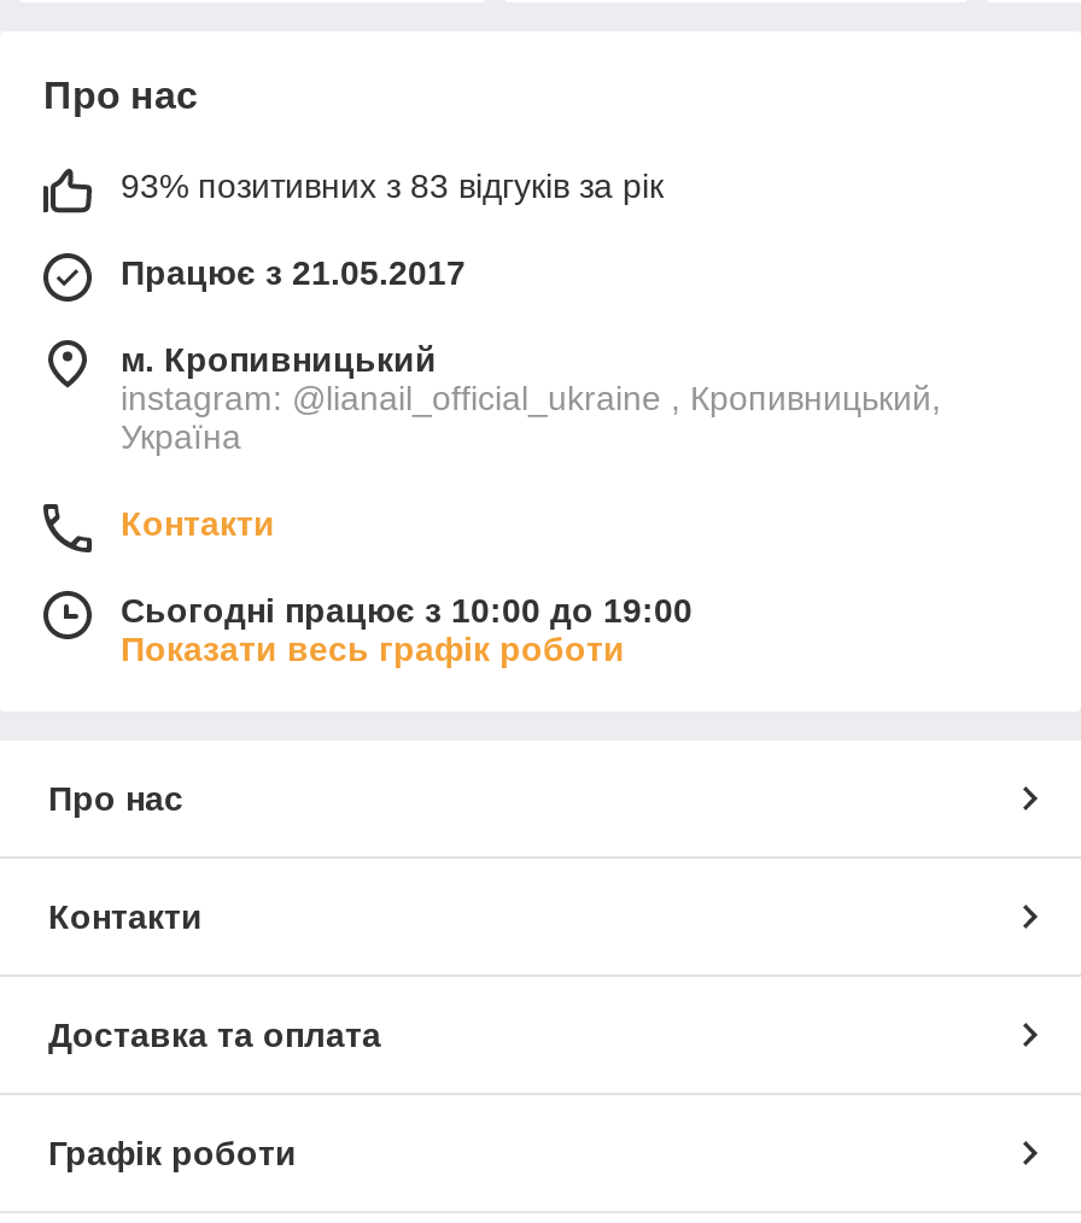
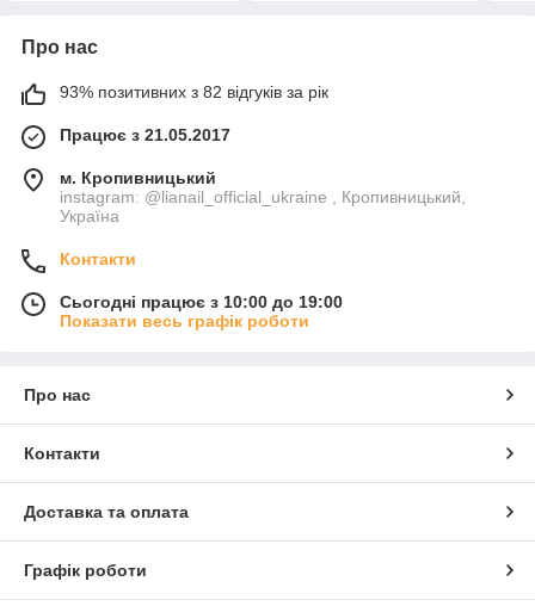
- 93% позитивних з 83 відгуків за рік
+ 93% позитивних з 82 відгуків за рік
